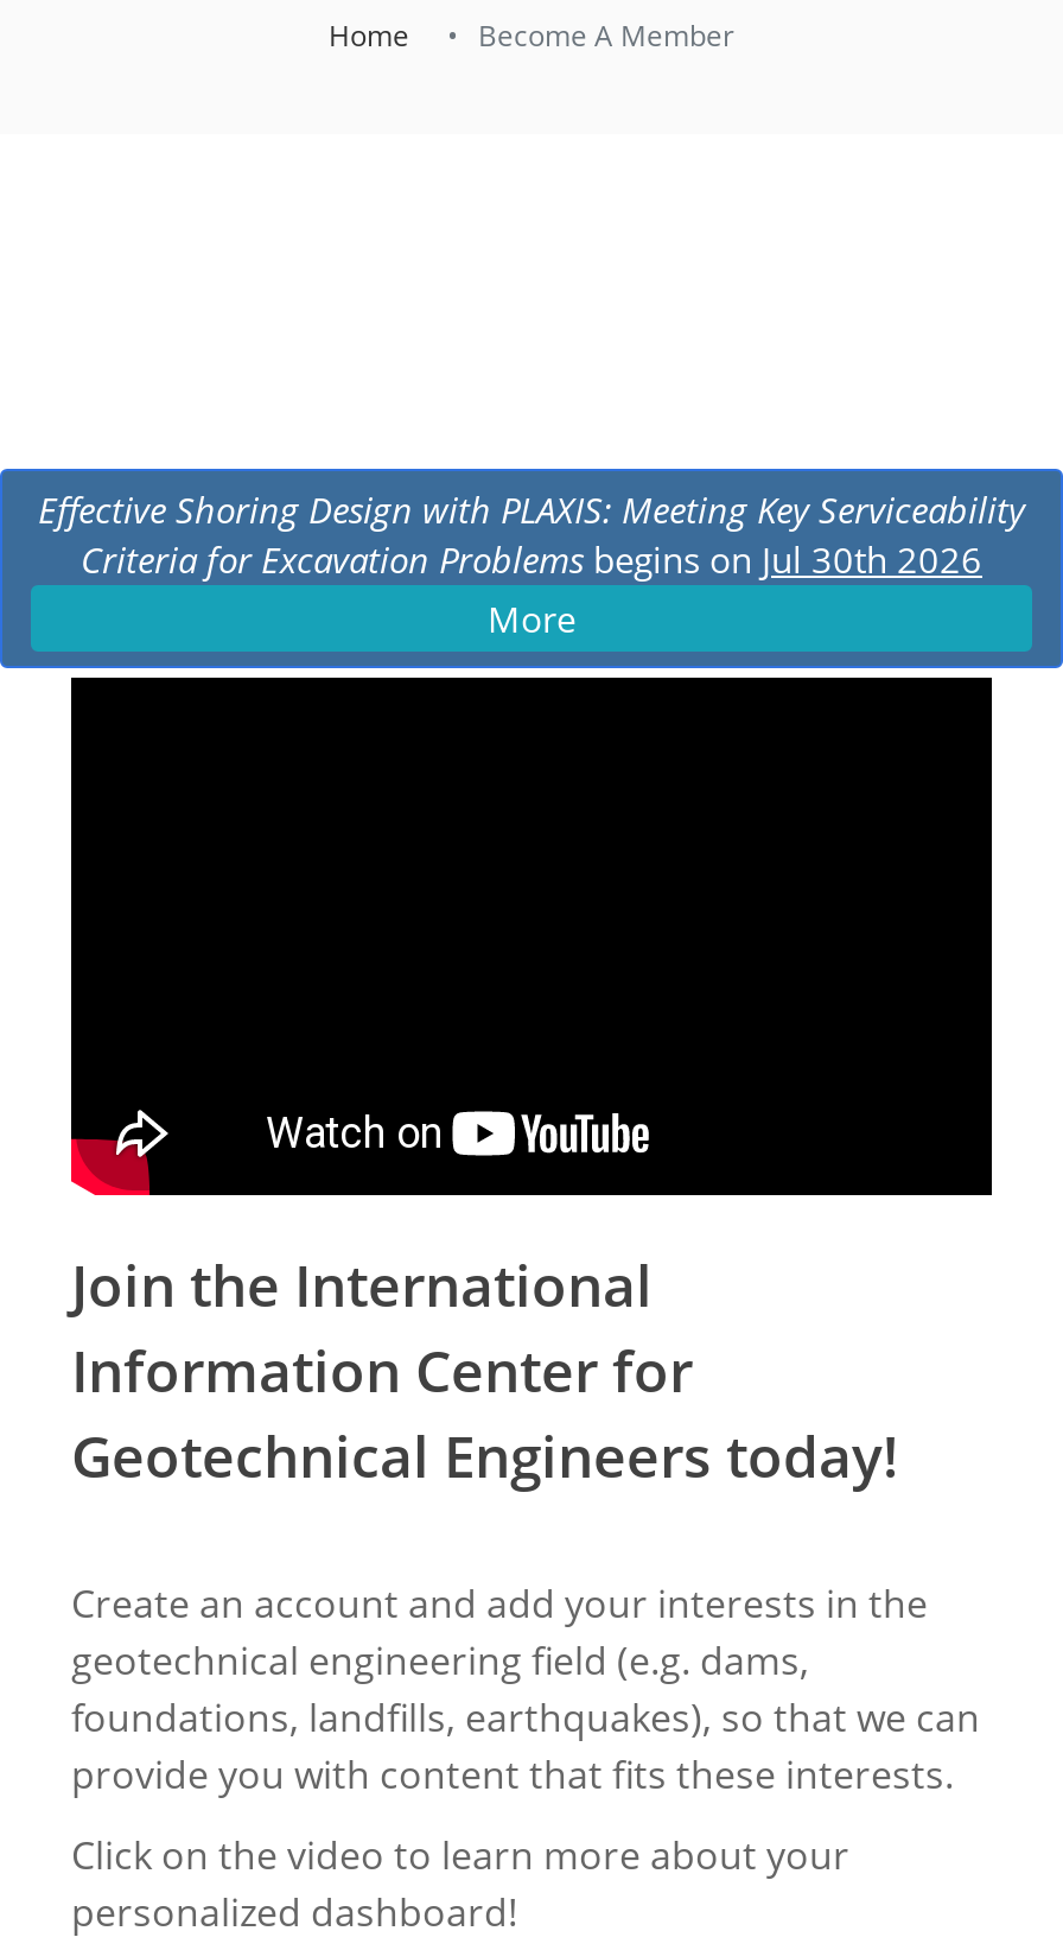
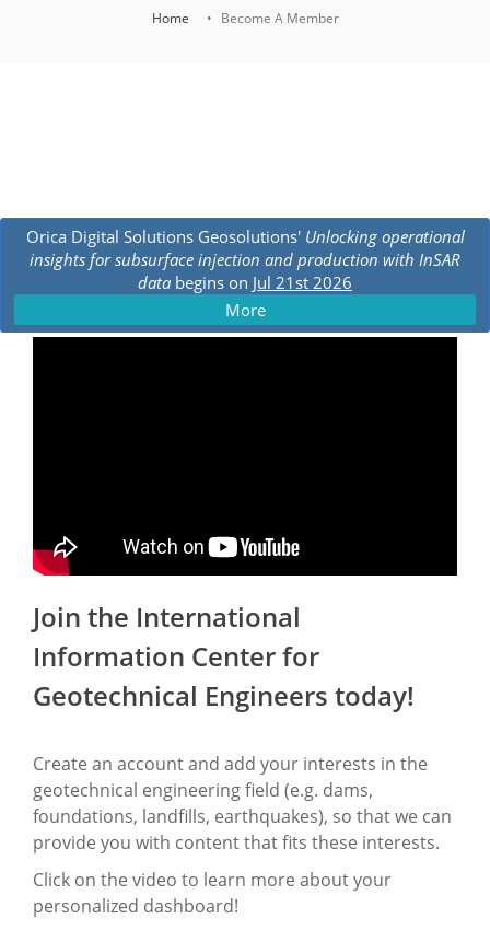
- Effective Shoring Design with PLAXIS: Meeting Key Serviceability
- Criteria for Excavation Problems begins on Jul 30th 2026
+ Orica Digital Solutions Geosolutions' Unlocking operational
+ insights for subsurface injection and production with InSAR
+ data begins on Jul 21st 2026
